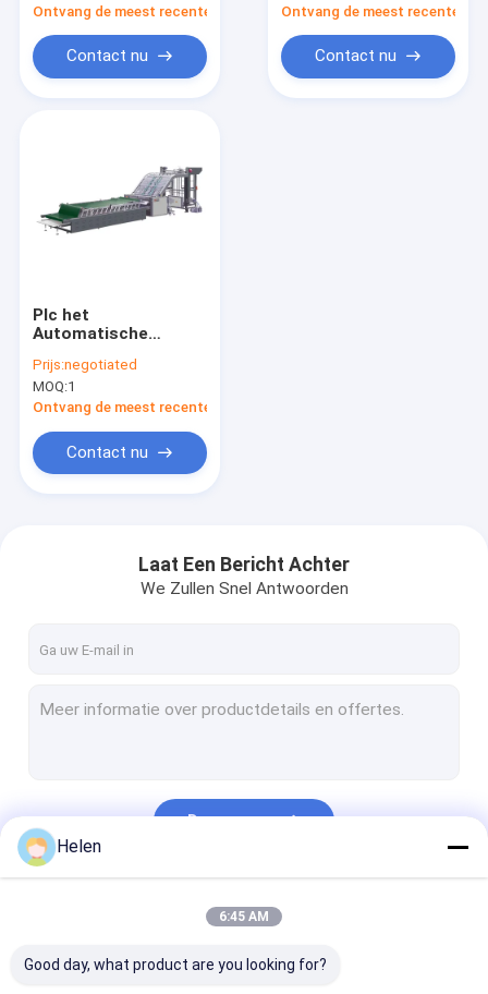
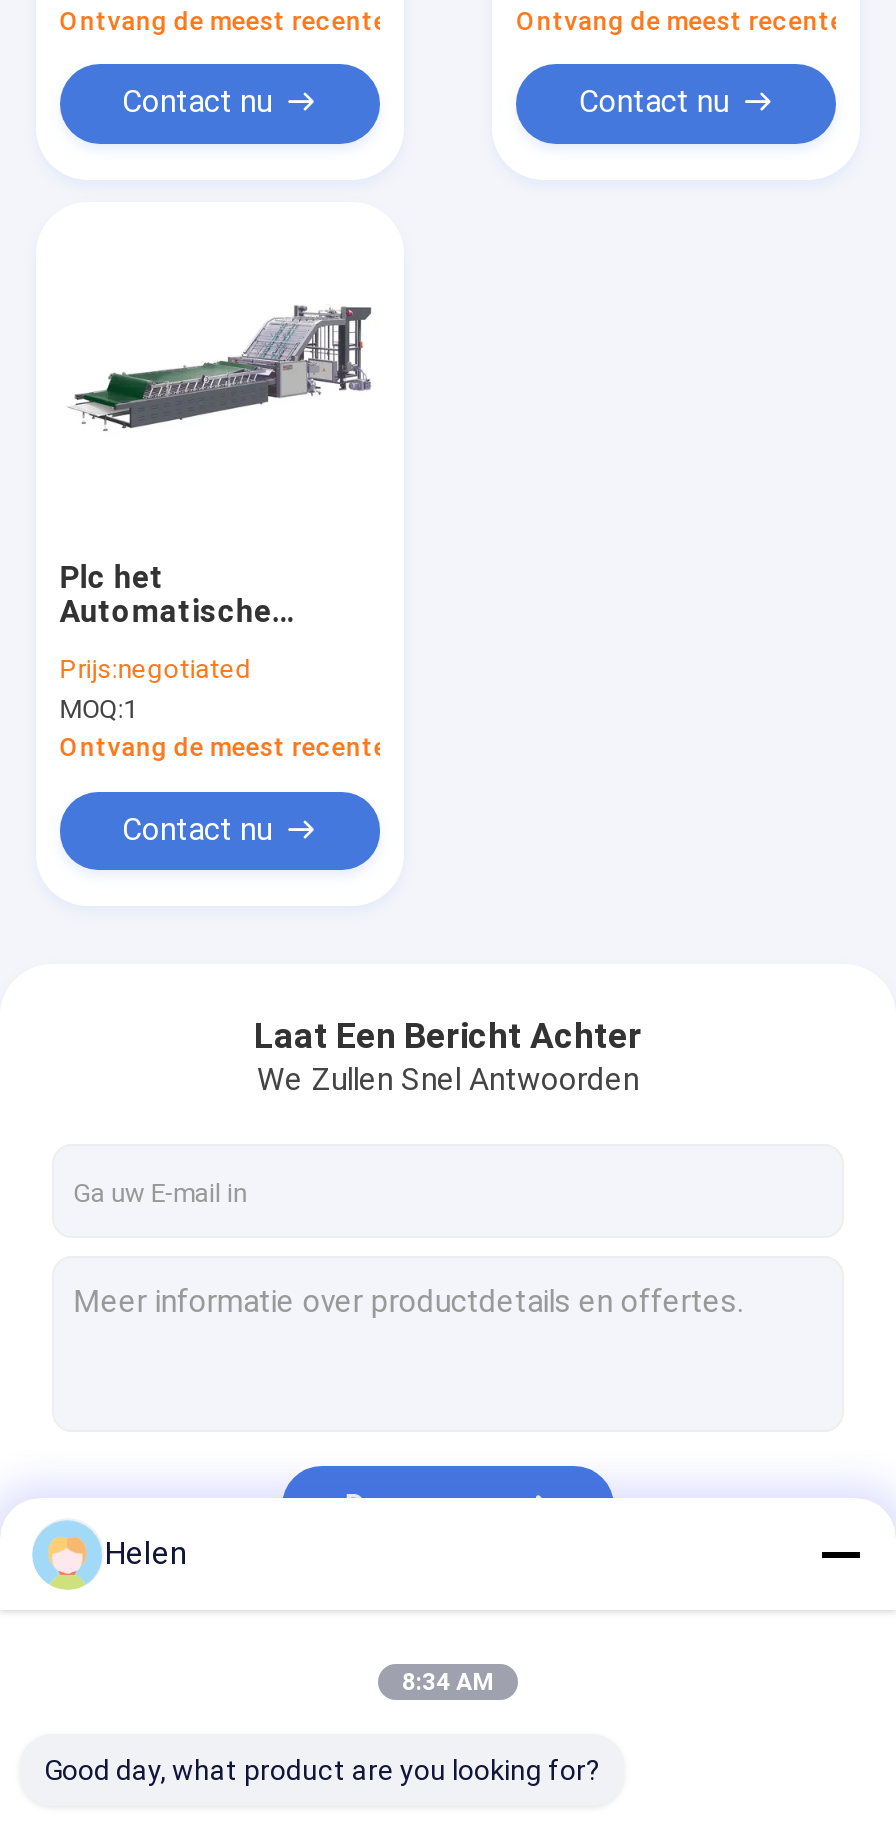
- 6:45 AM
+ 8:34 AM
